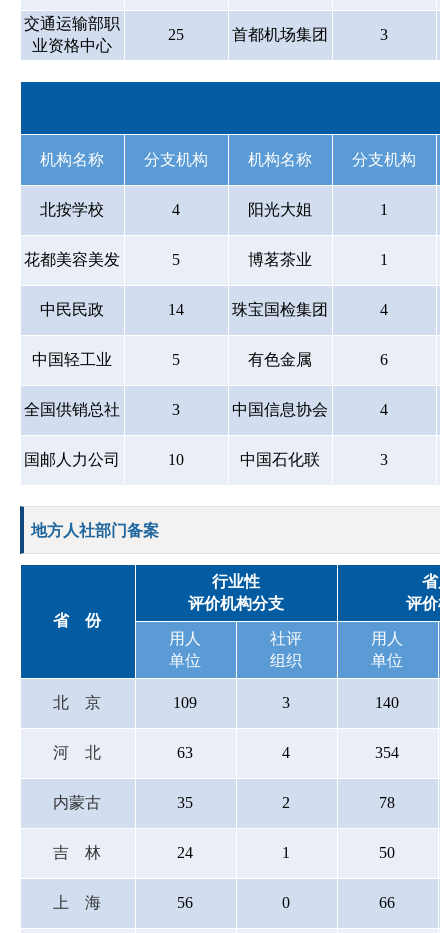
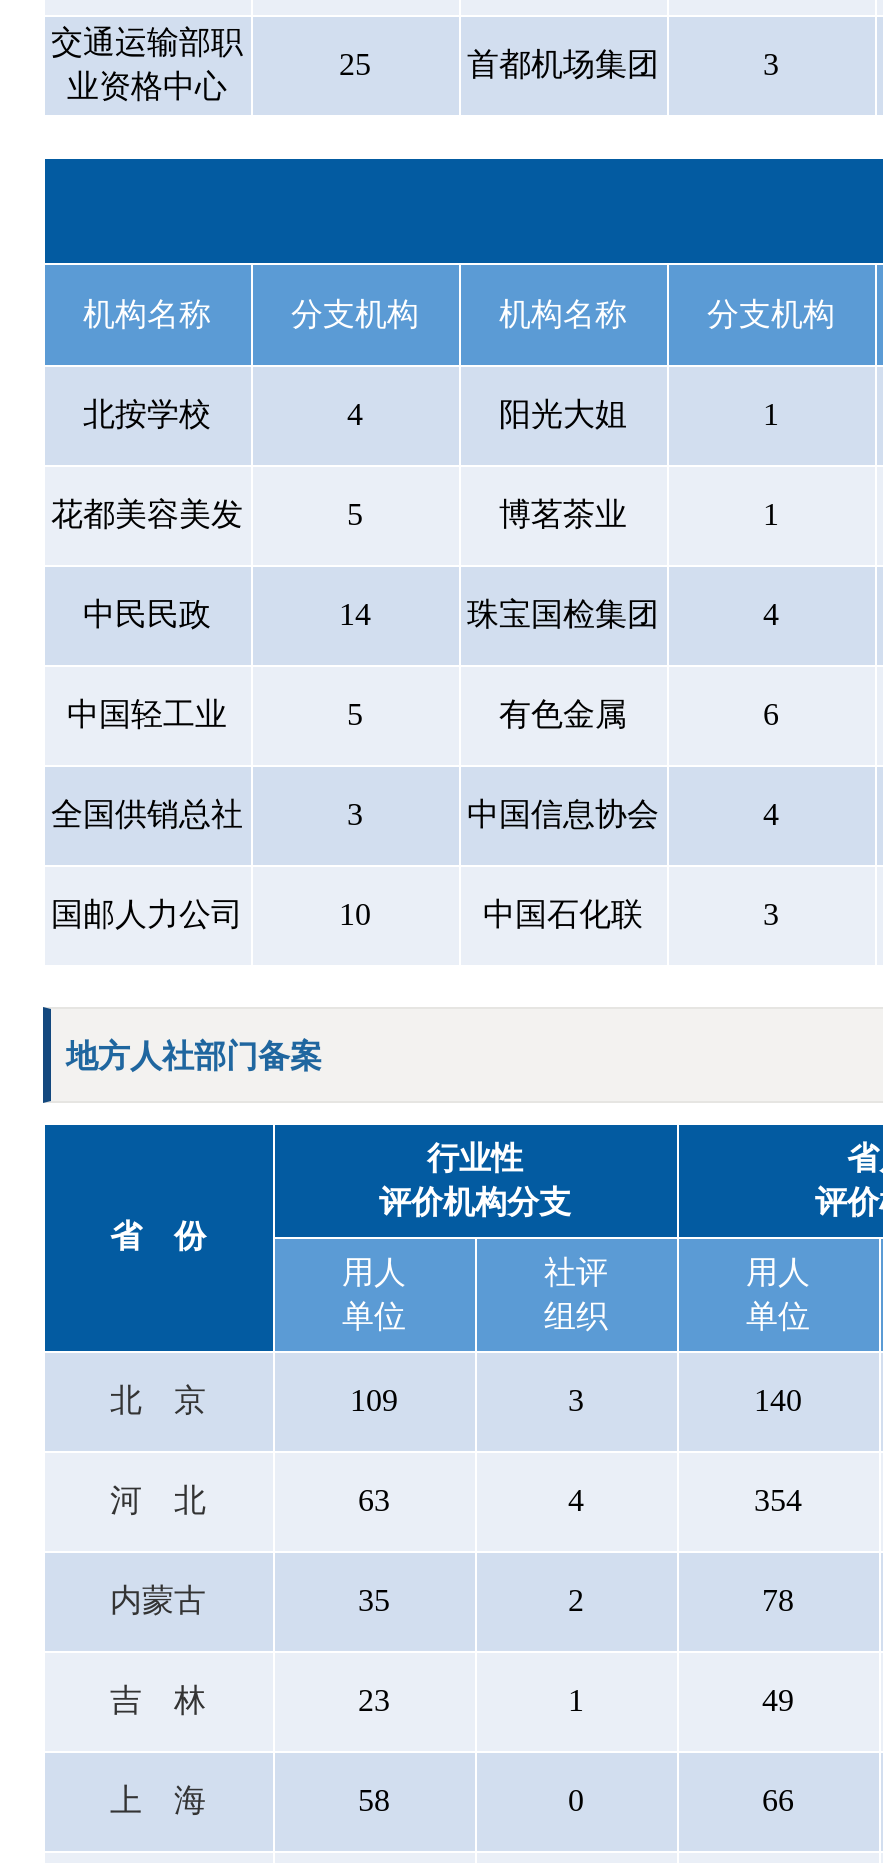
- 24
+ 23

- 50
+ 49

- 56
+ 58
